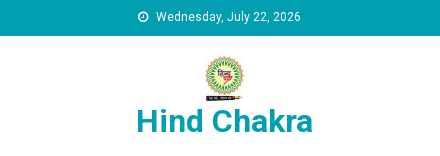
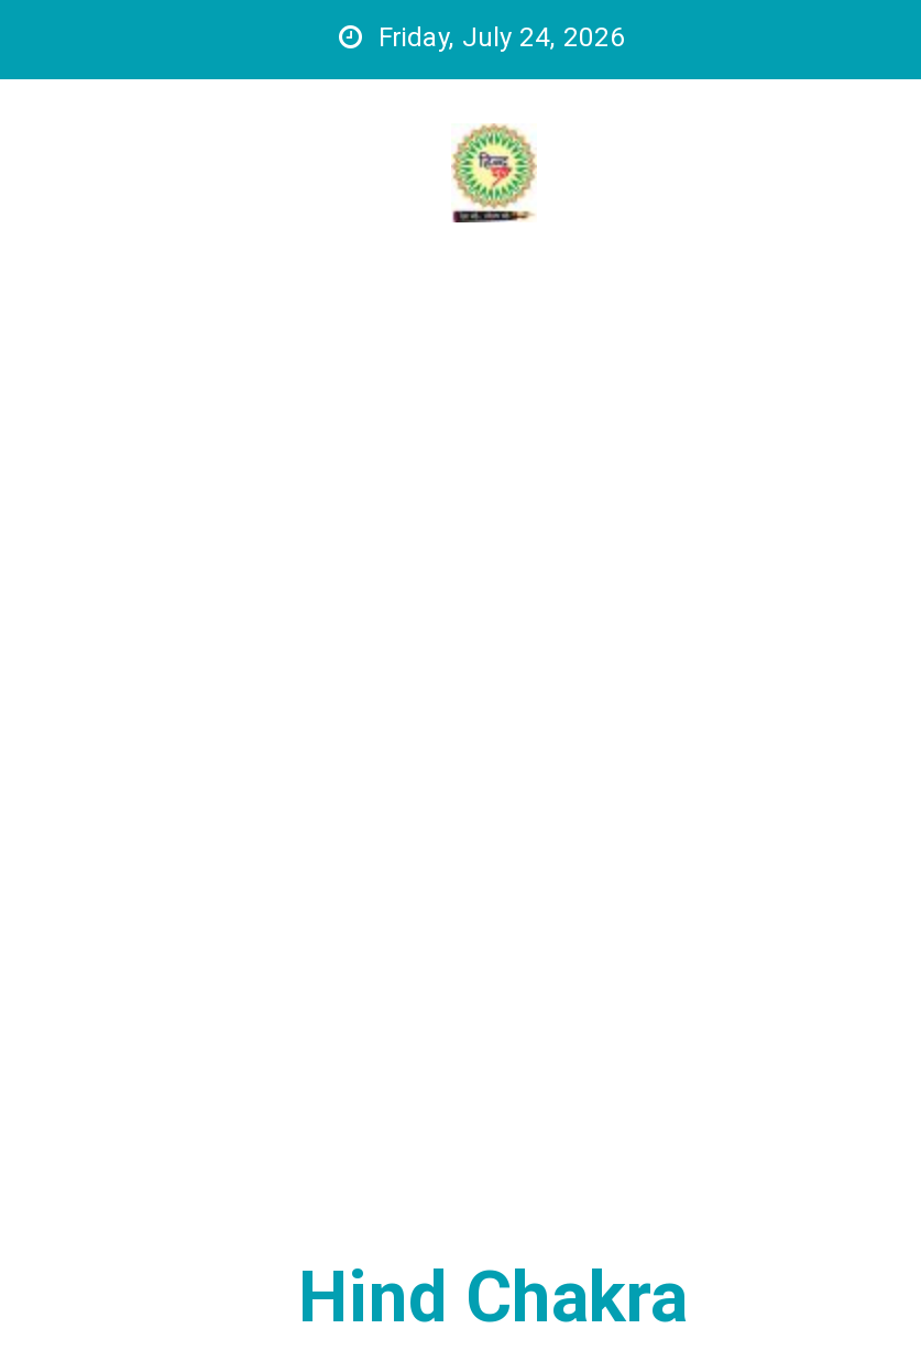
- Wednesday, July 22, 2026
+ Friday, July 24, 2026
